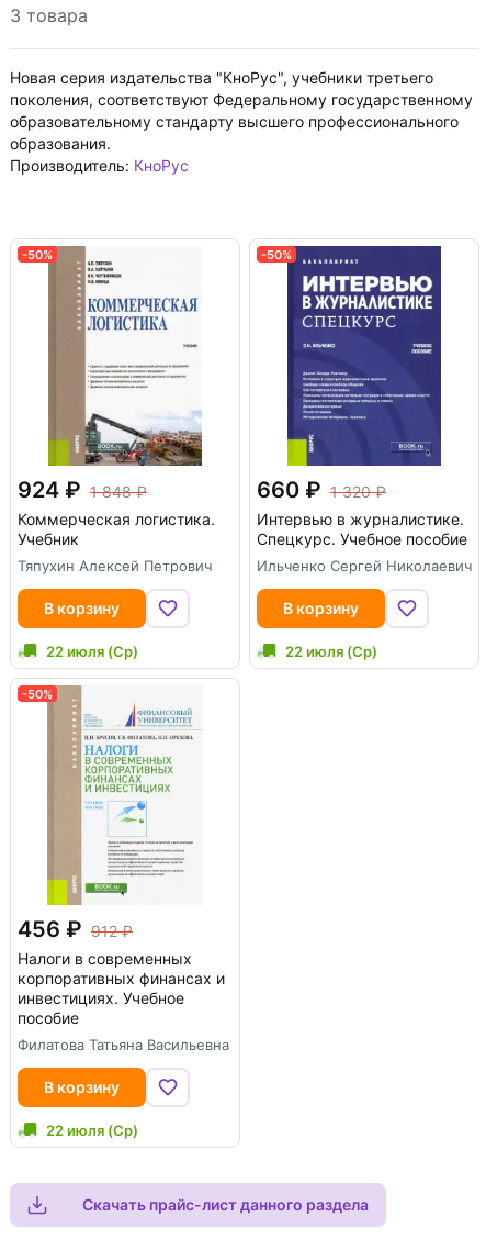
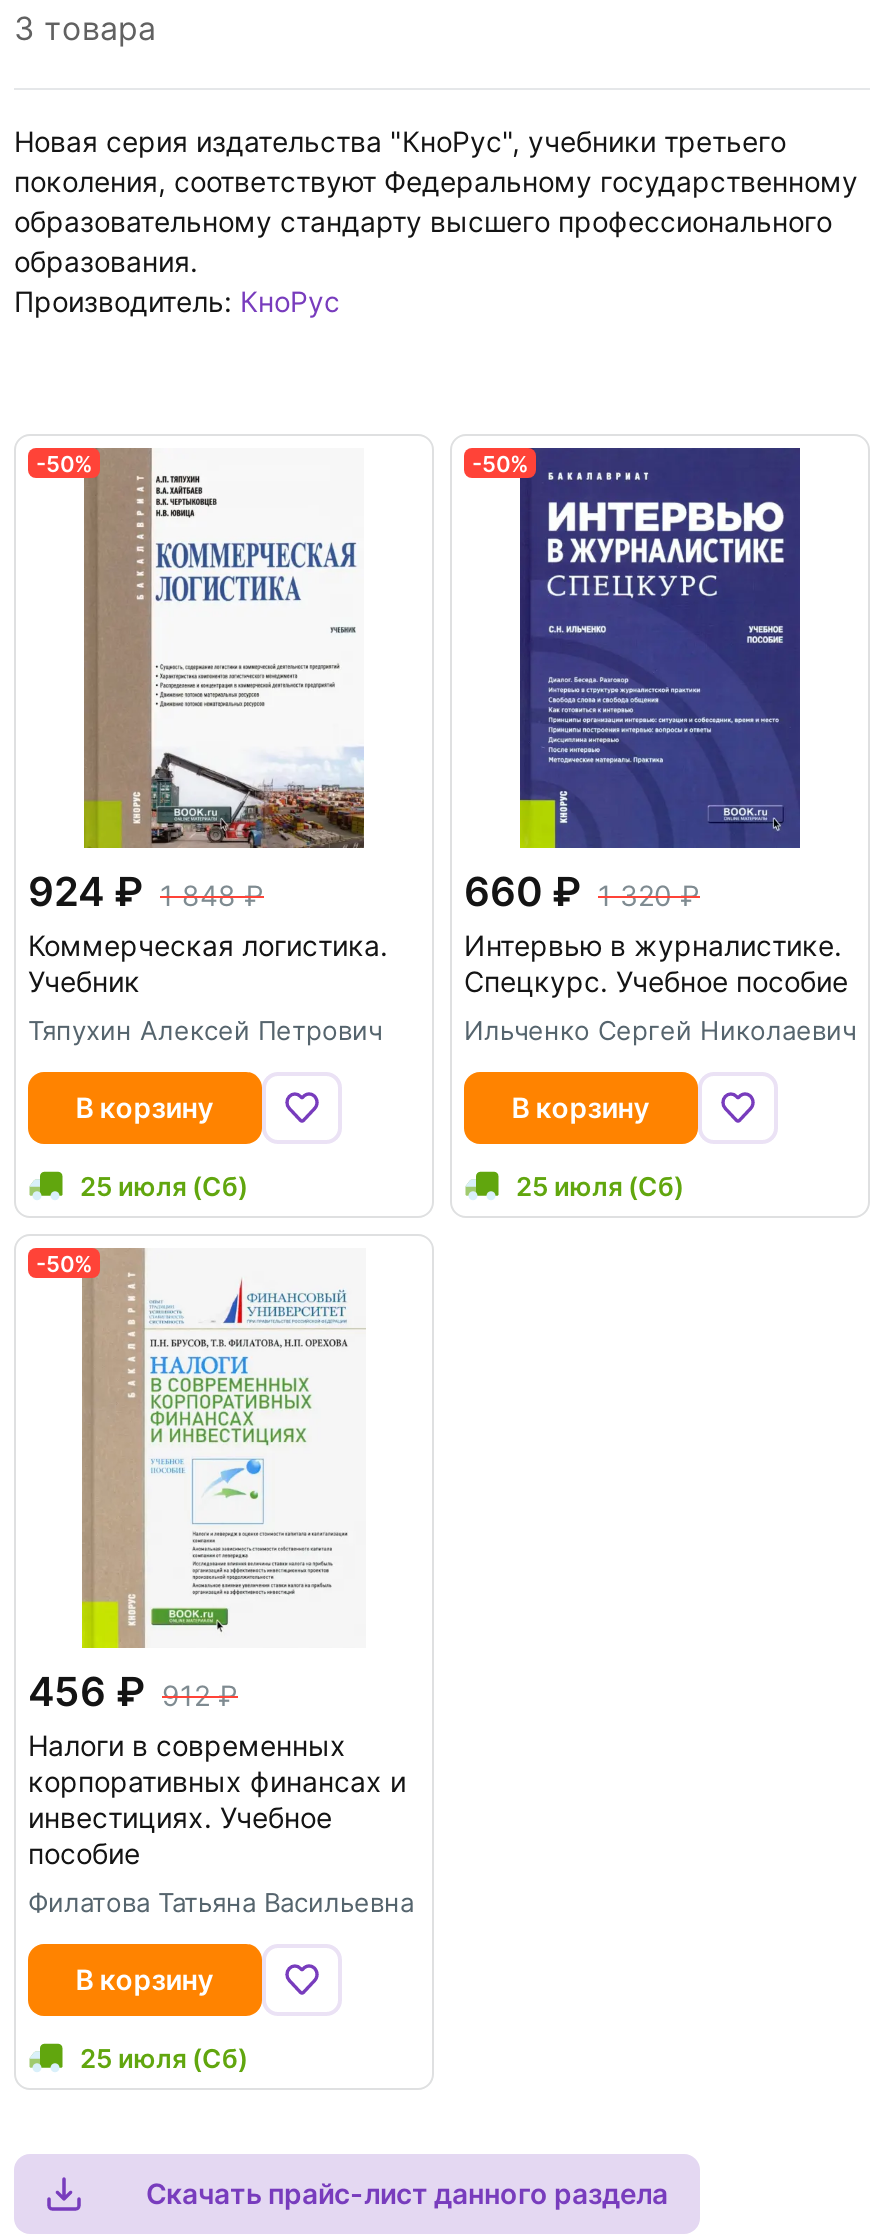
- 22 июля (Ср)
+ 25 июля (Сб)

- 22 июля (Ср)
+ 25 июля (Сб)

- 22 июля (Ср)
+ 25 июля (Сб)
